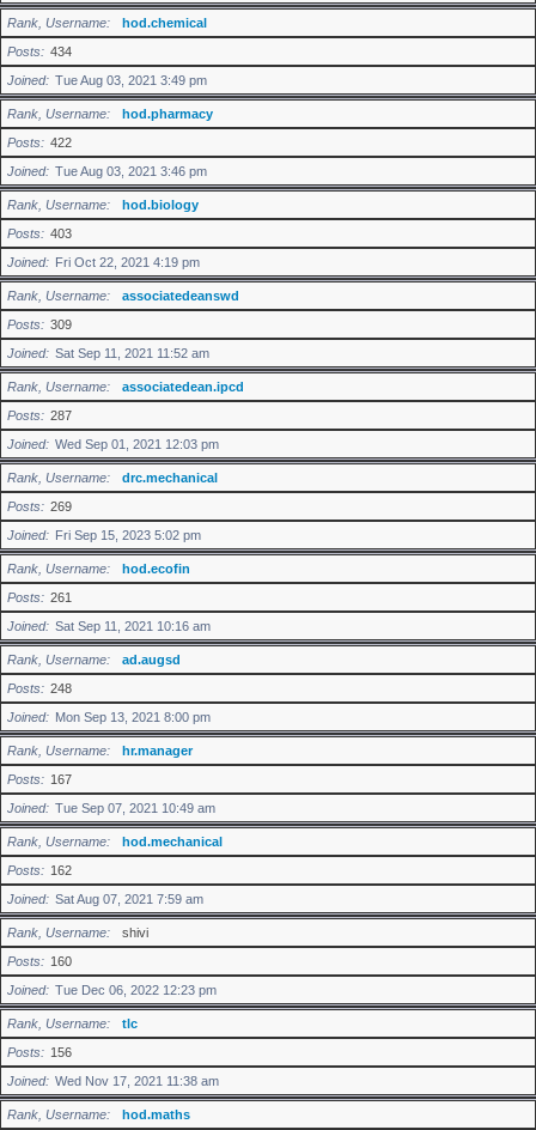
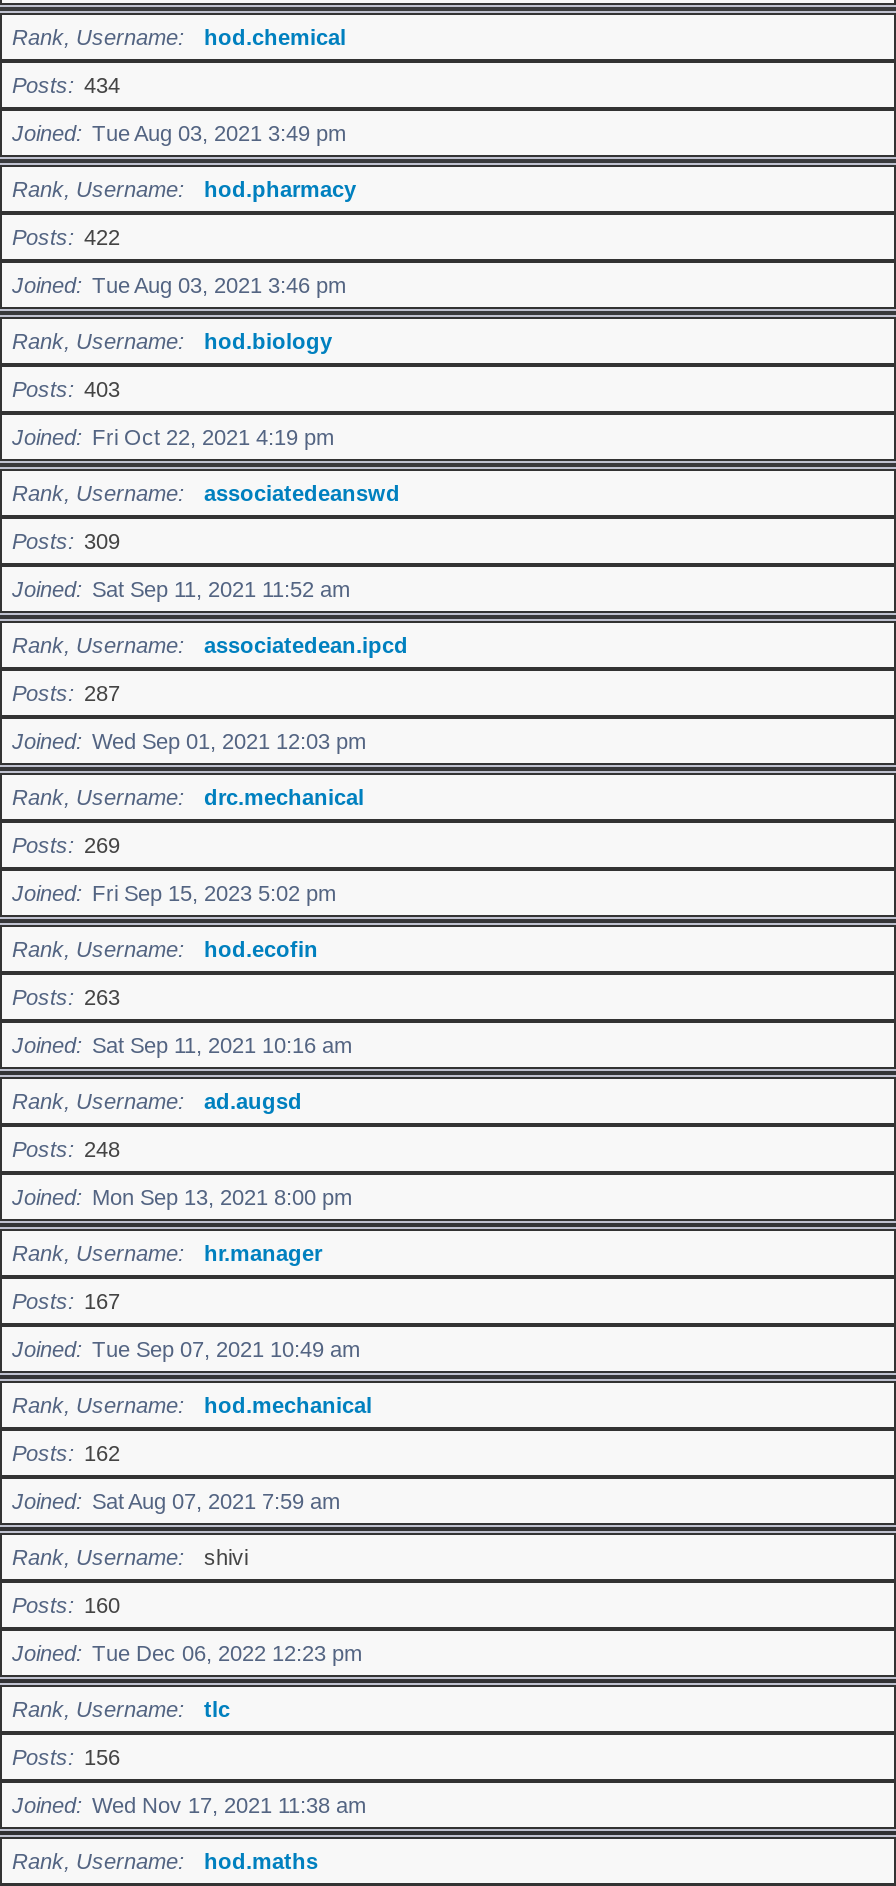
- Posts 261
+ Posts 263
